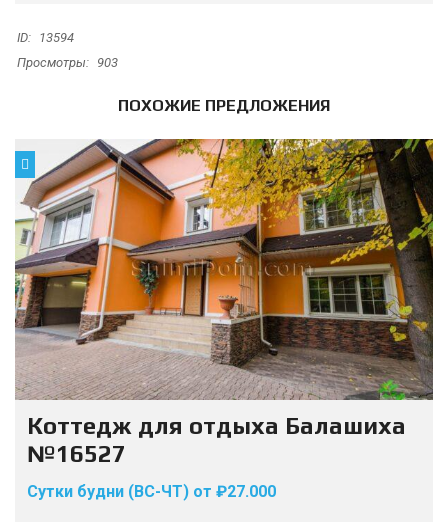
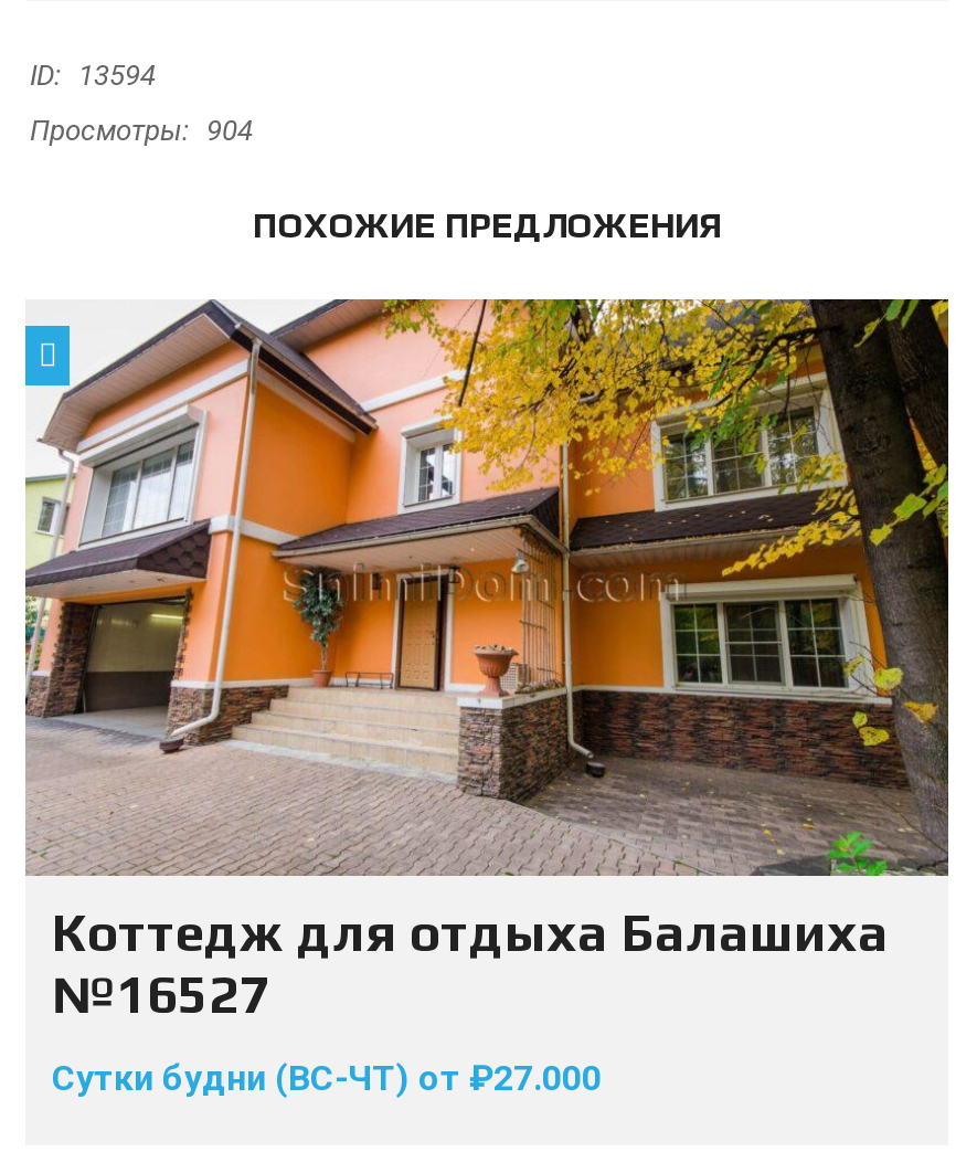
- Просмотры: 903
+ Просмотры: 904
